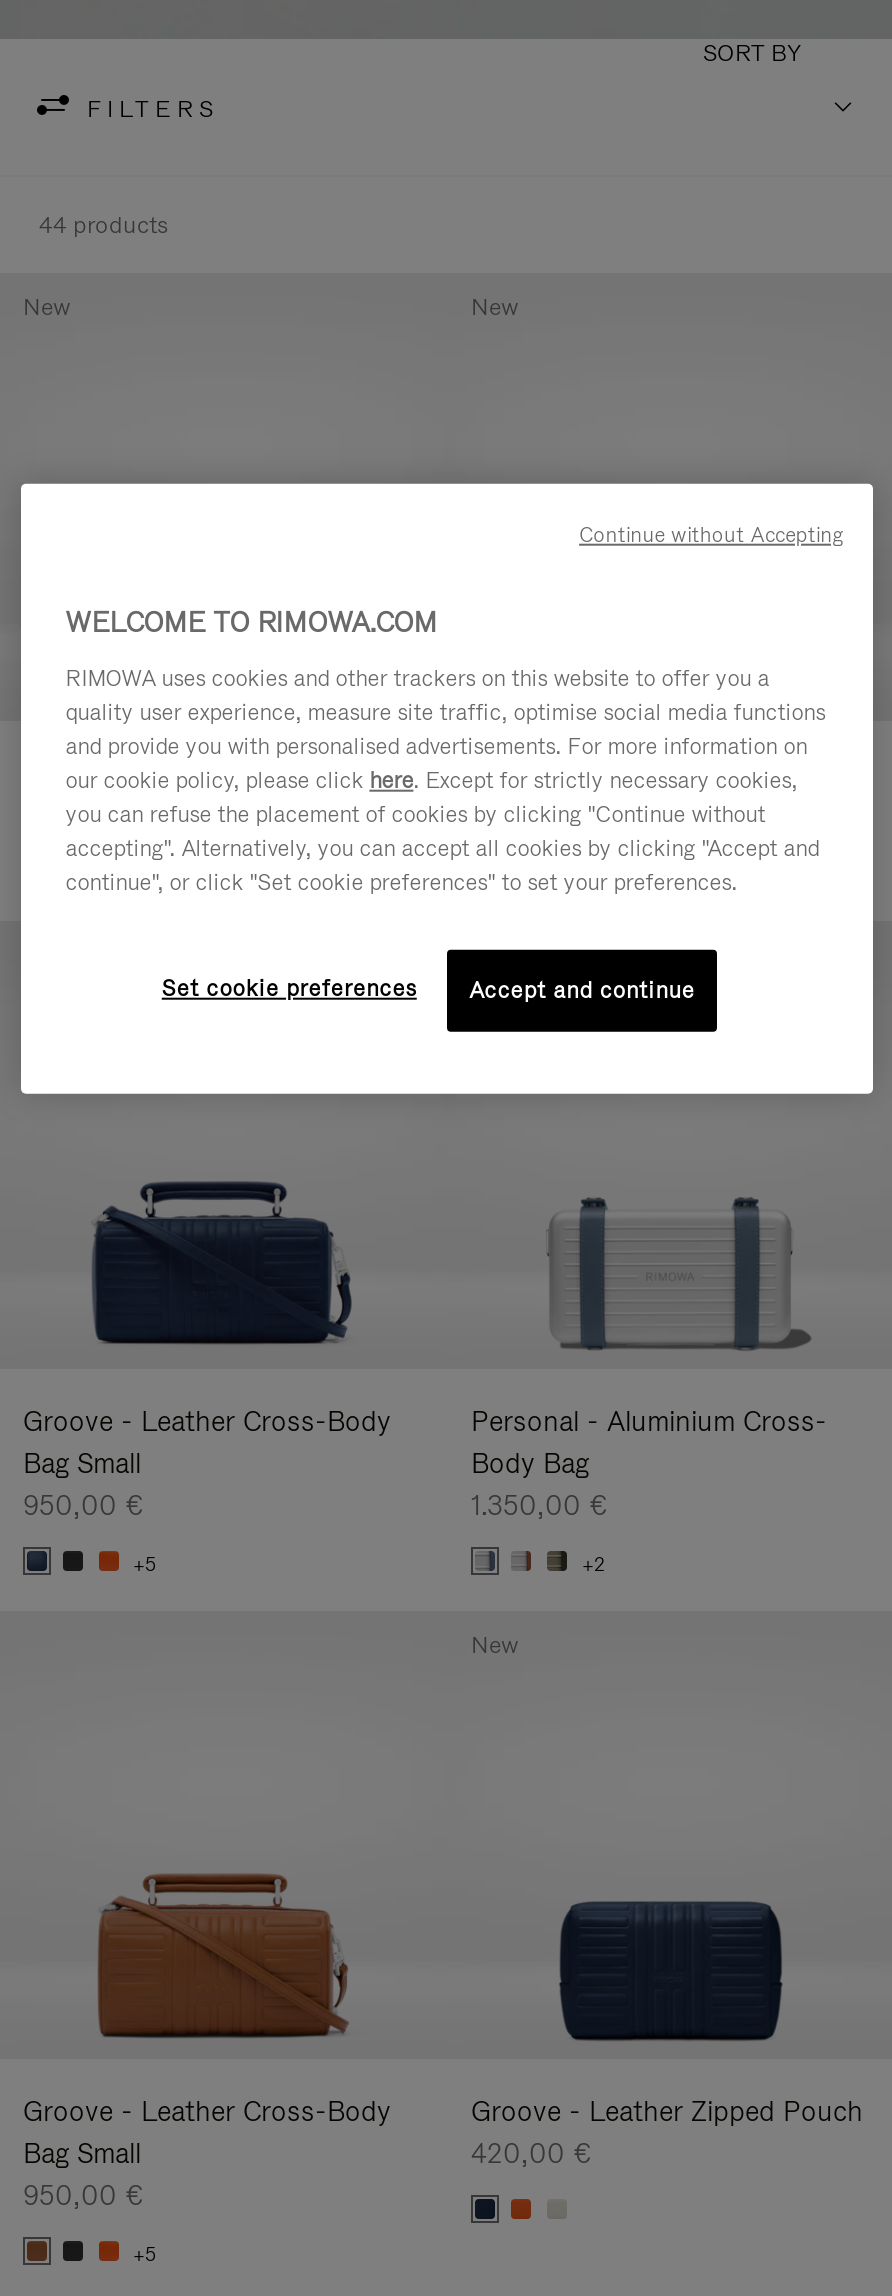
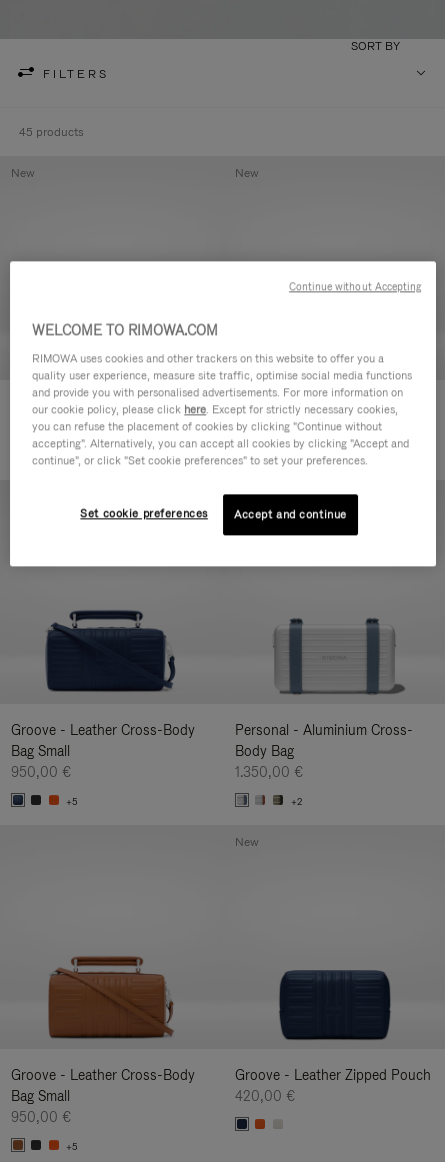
- 44 products
+ 45 products
